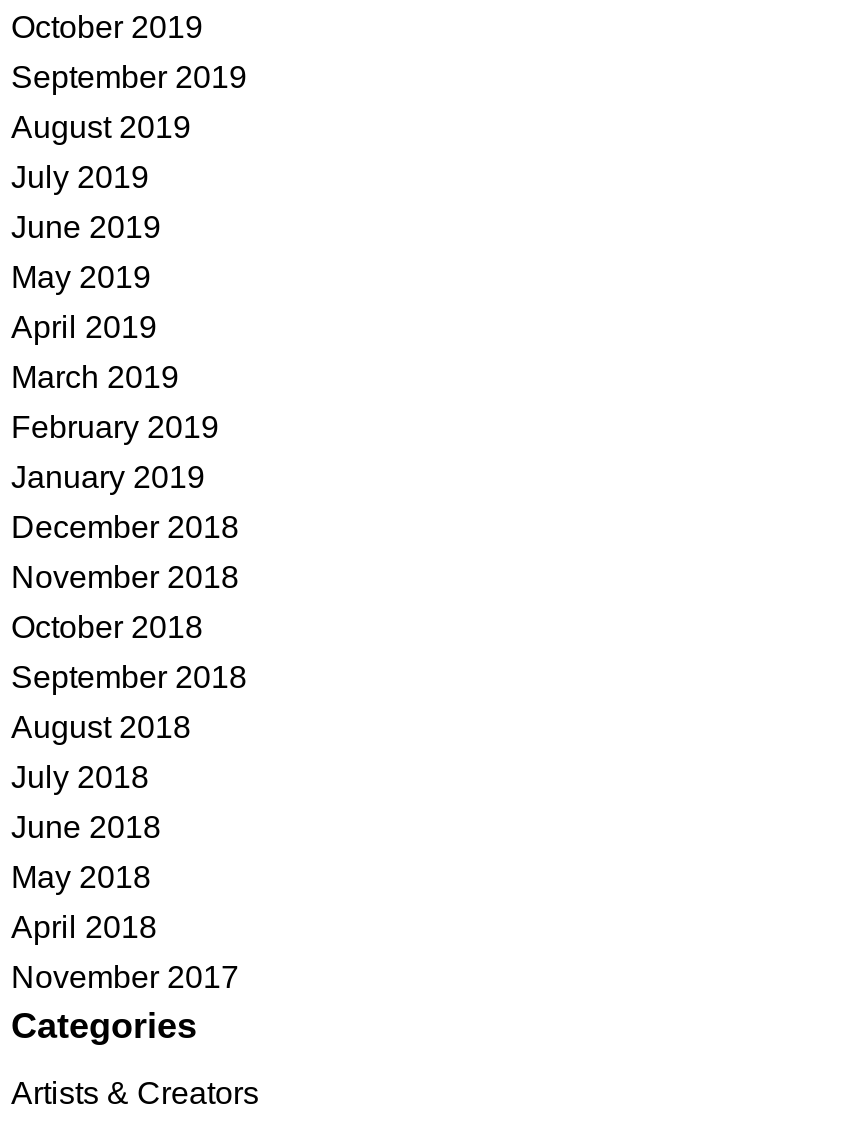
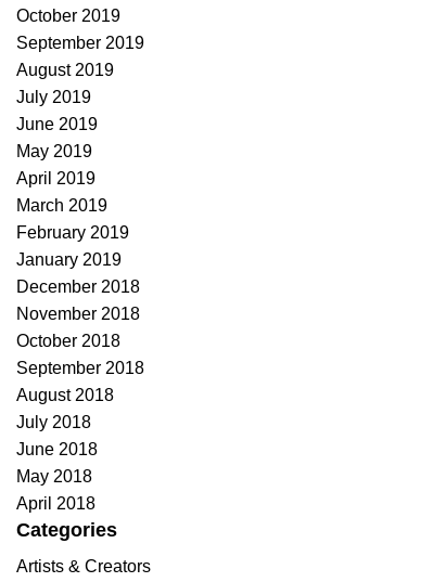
- November 2017
